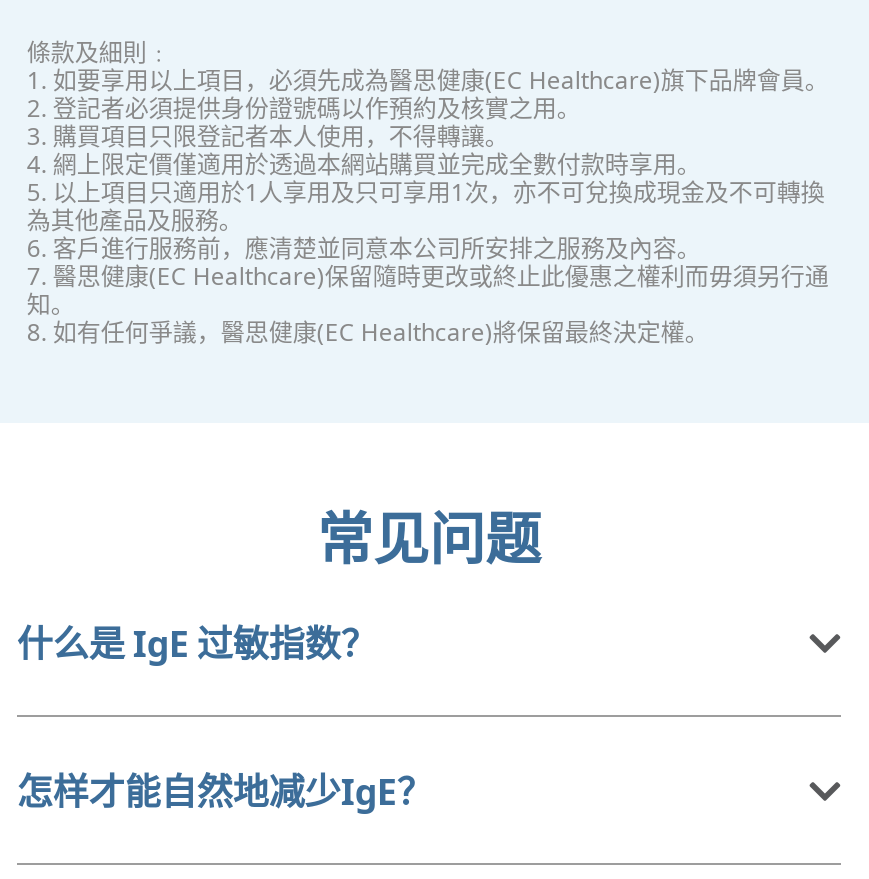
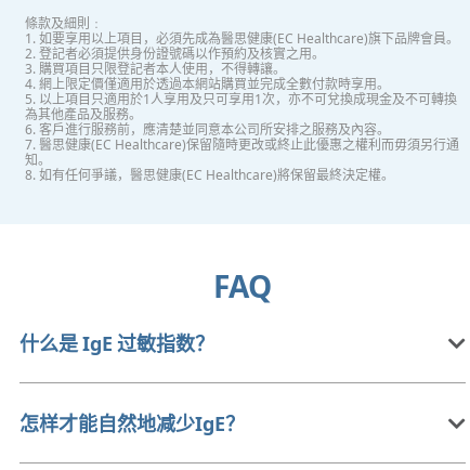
- 常见问题
+ FAQ
